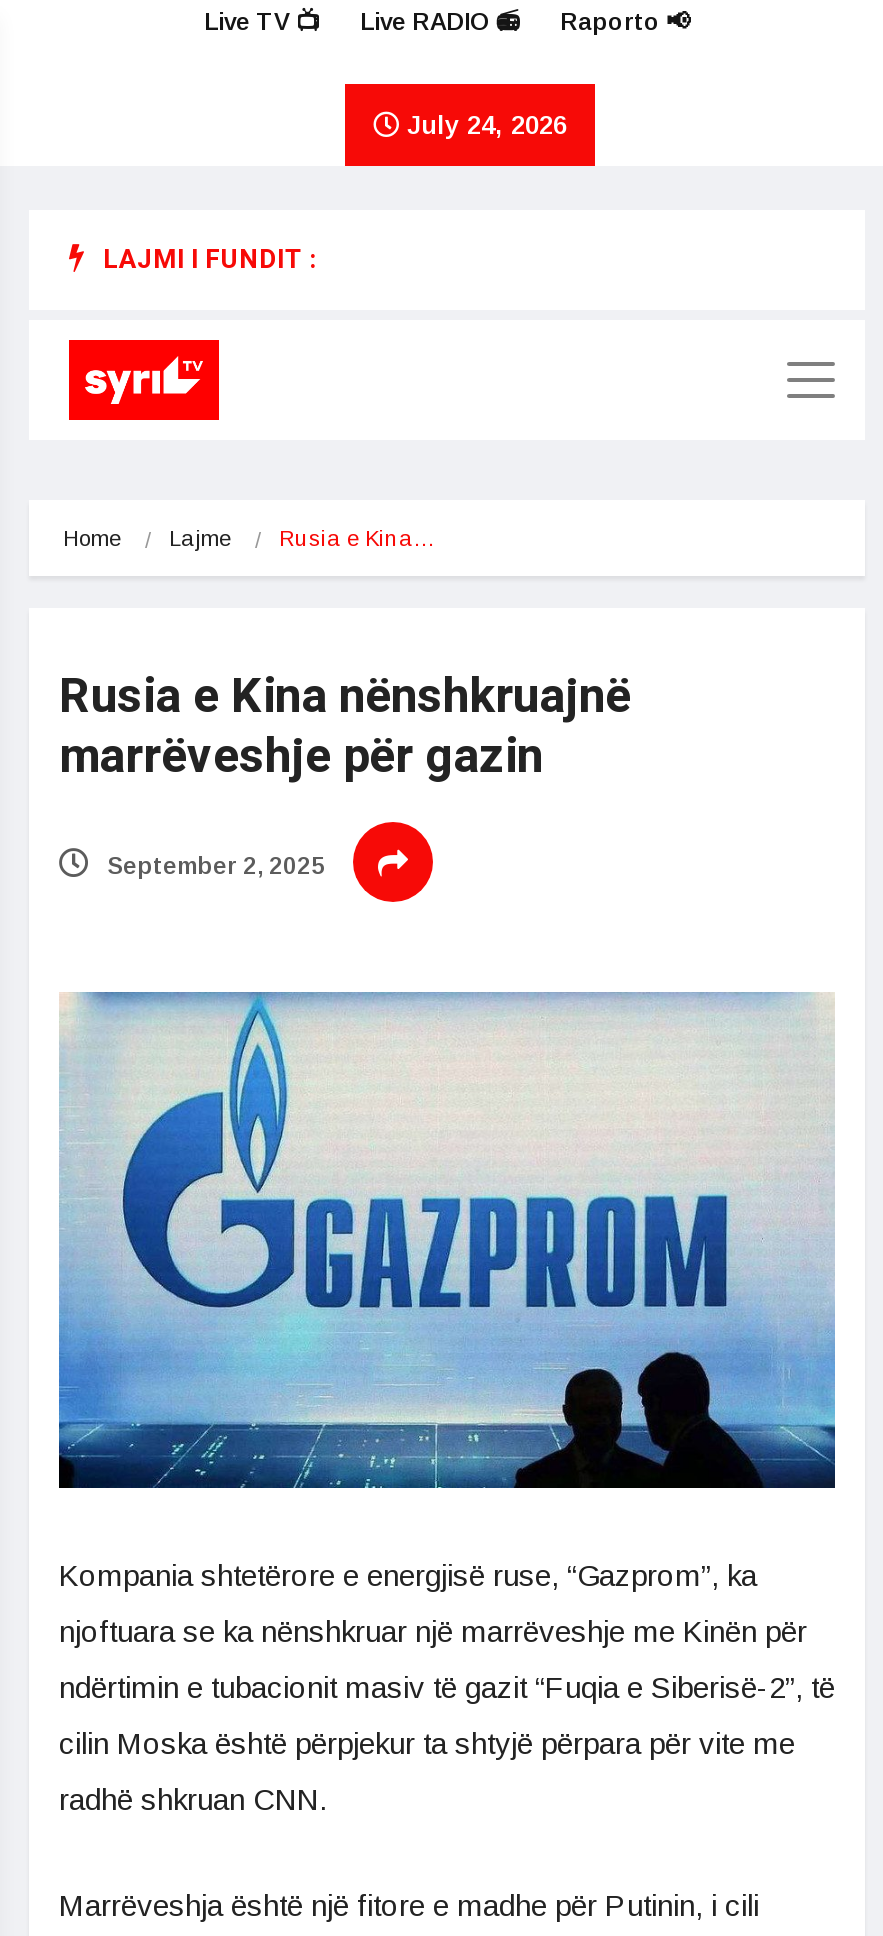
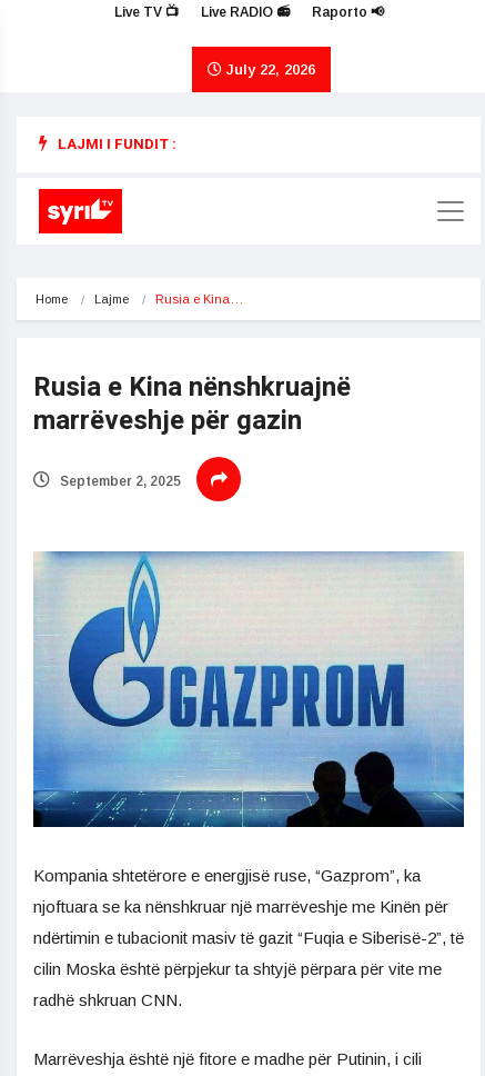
- July 24, 2026
+ July 22, 2026
